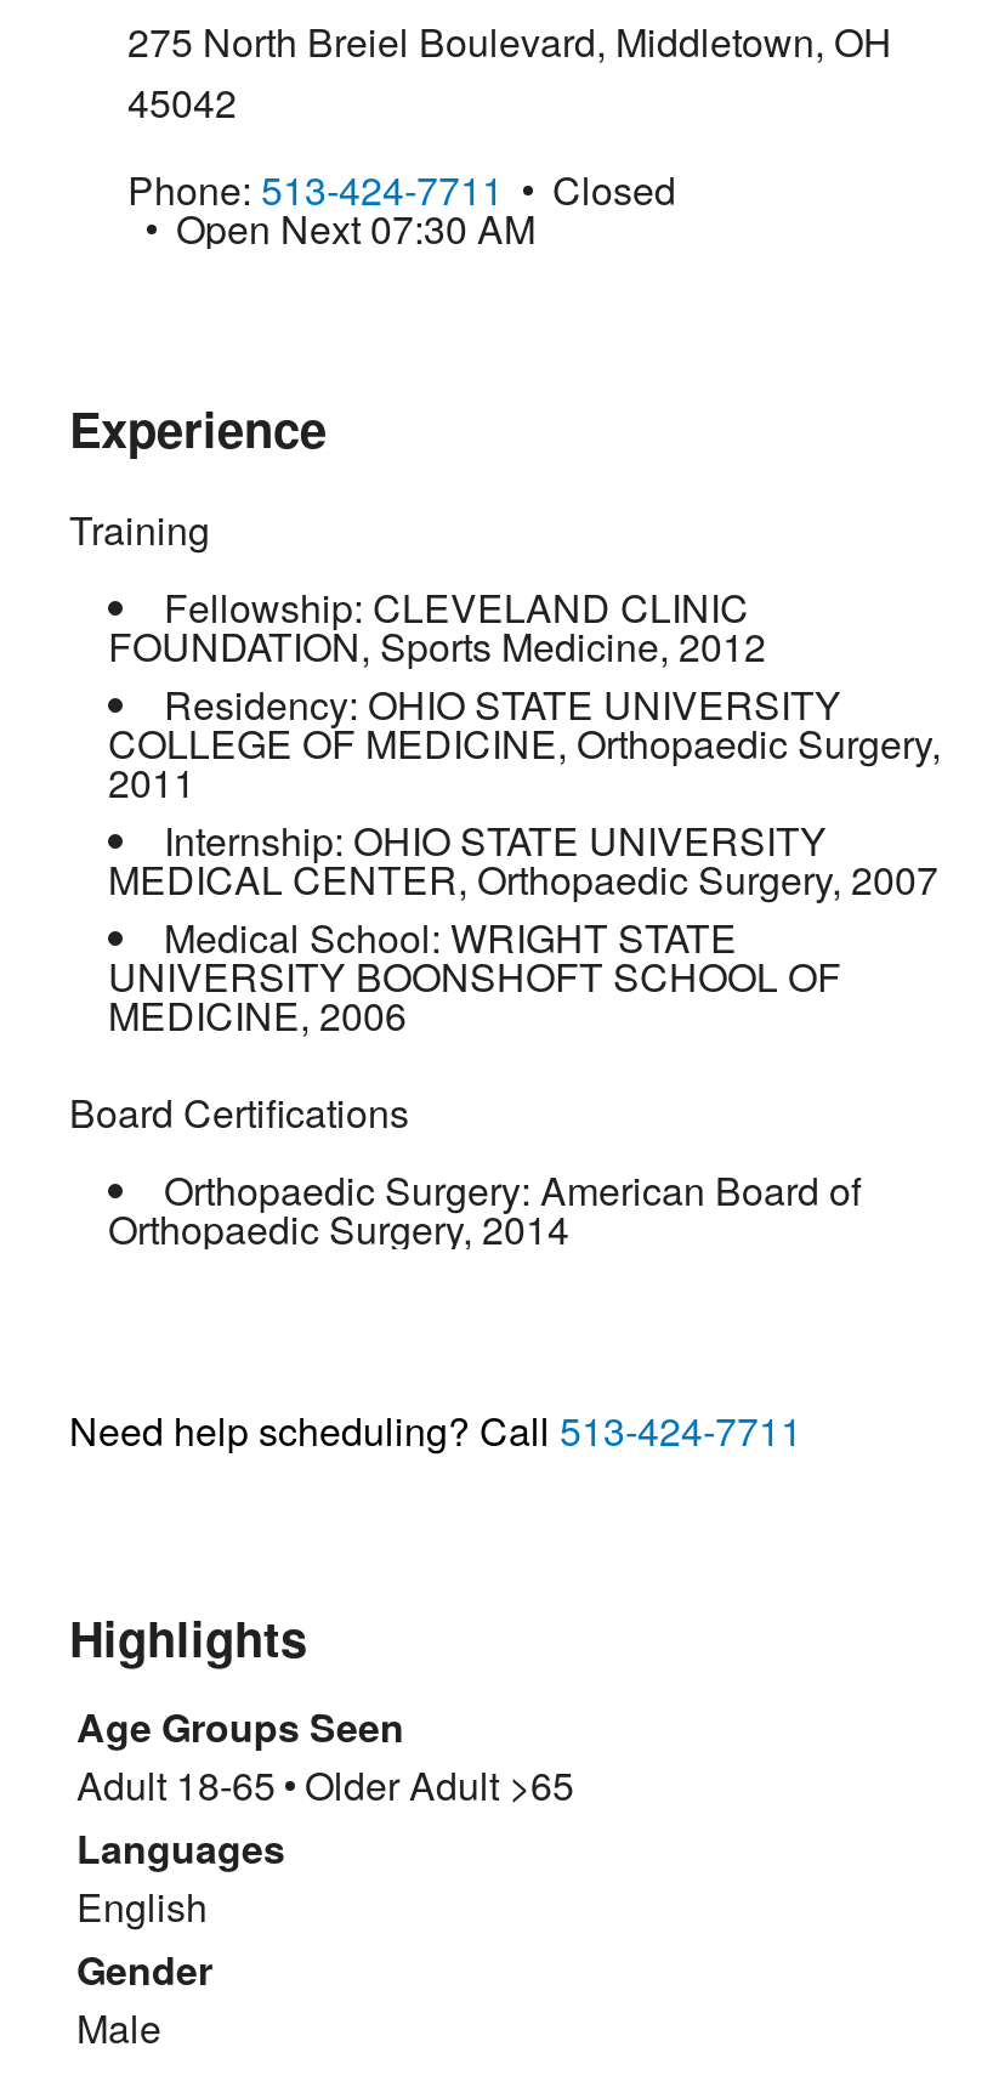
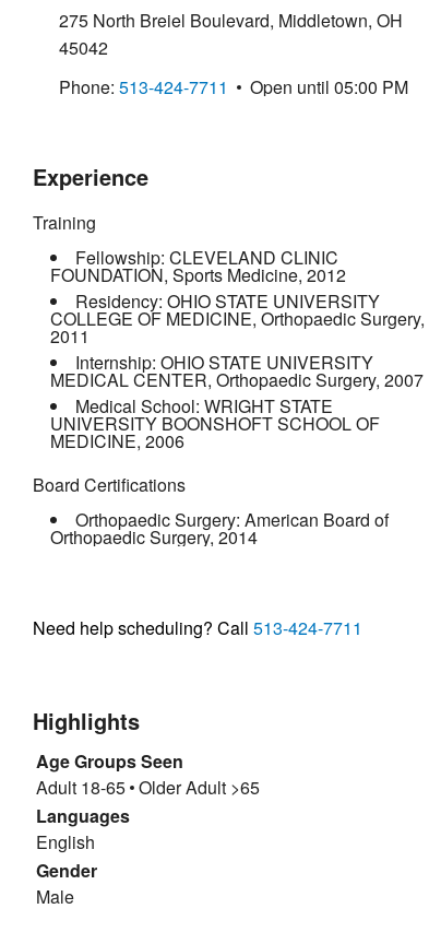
- Closed
- Open Next 07:30 AM
+ Open until 05:00 PM
